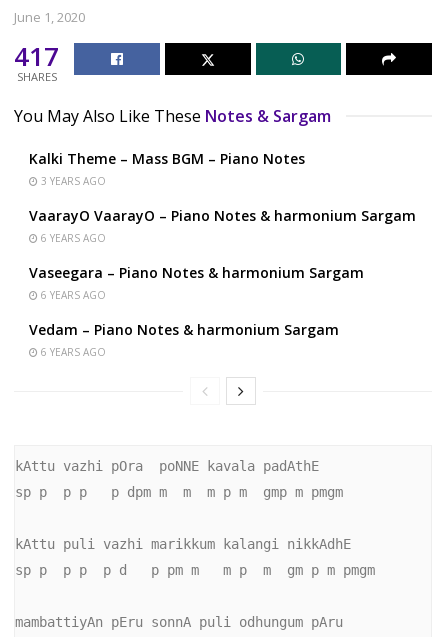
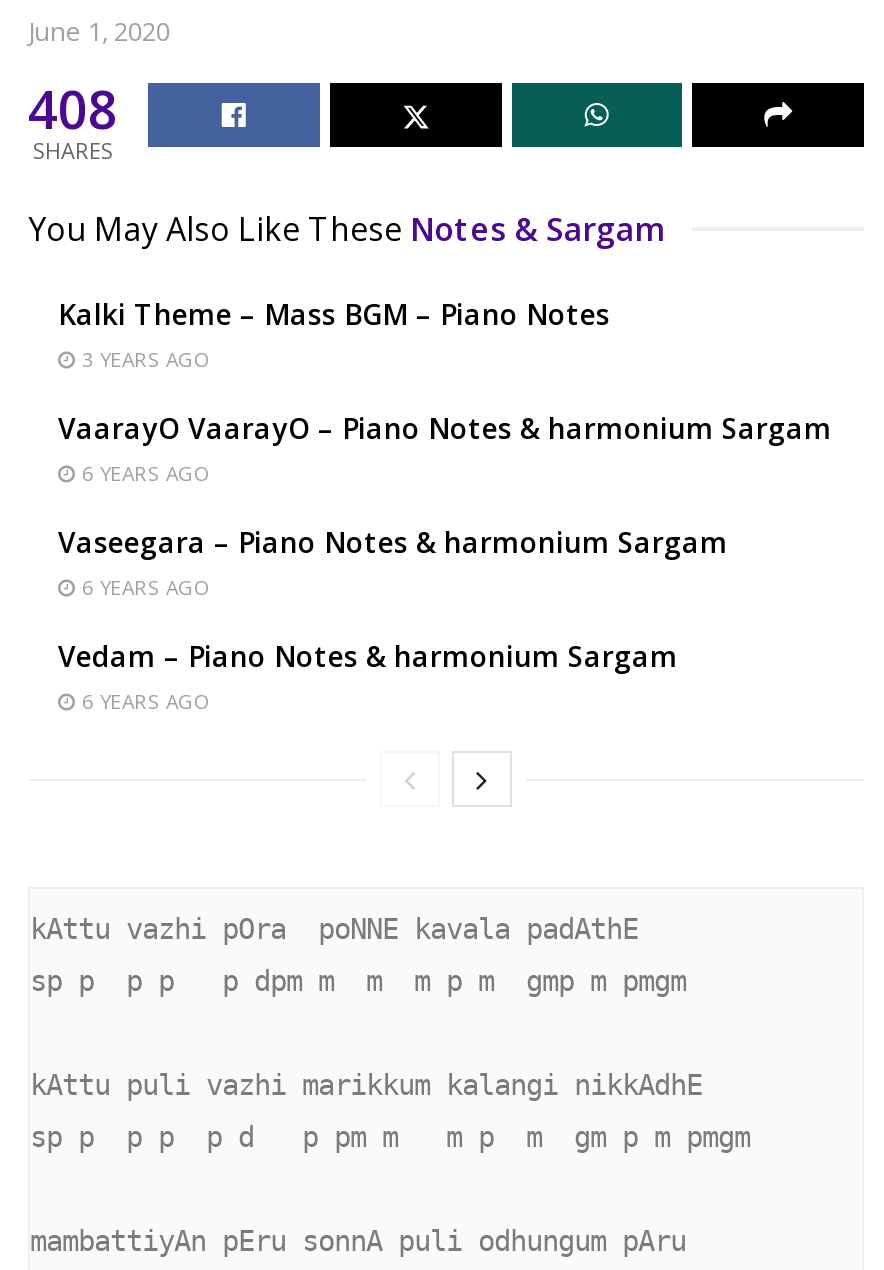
- 417
+ 408
